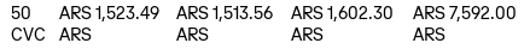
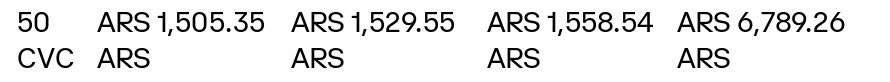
- ARS 1,523.49
+ ARS 1,505.35

- ARS 1,513.56
+ ARS 1,529.55

- ARS 1,602.30
+ ARS 1,558.54

- ARS 7,592.00
+ ARS 6,789.26
